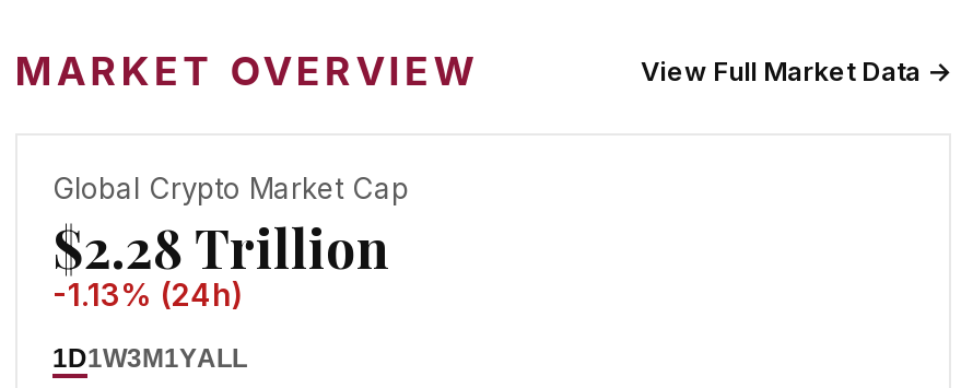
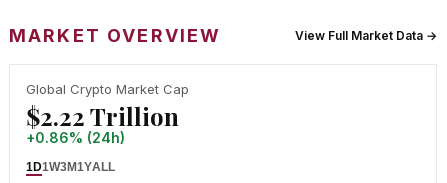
- $2.28 Trillion
+ $2.22 Trillion

- -1.13% (24h)
+ +0.86% (24h)
